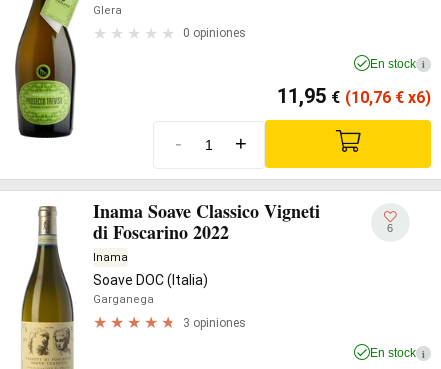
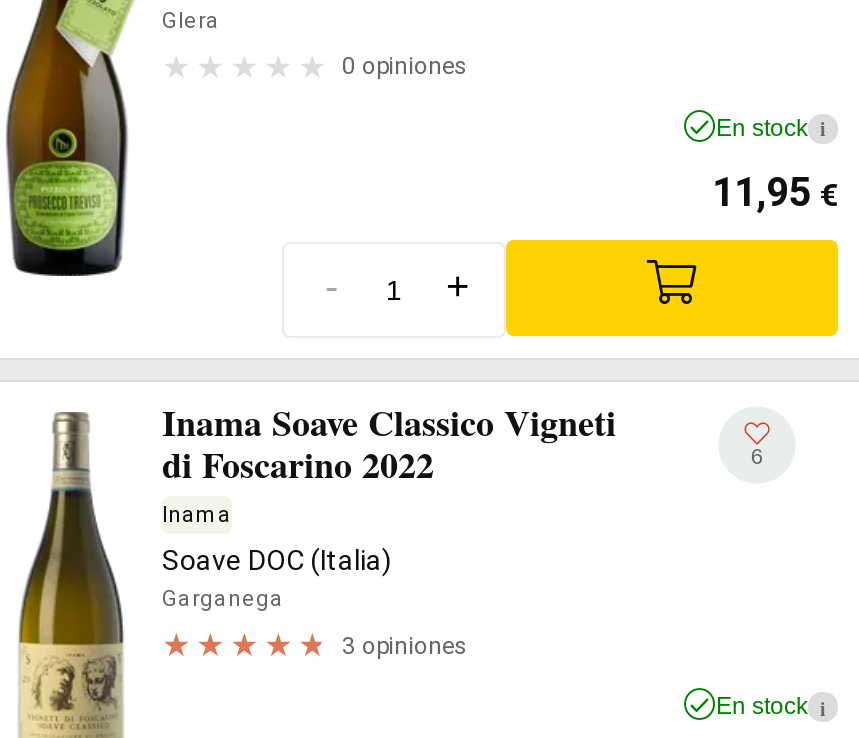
- 11,95 € (10,76 €x6)
+ 11,95 €
